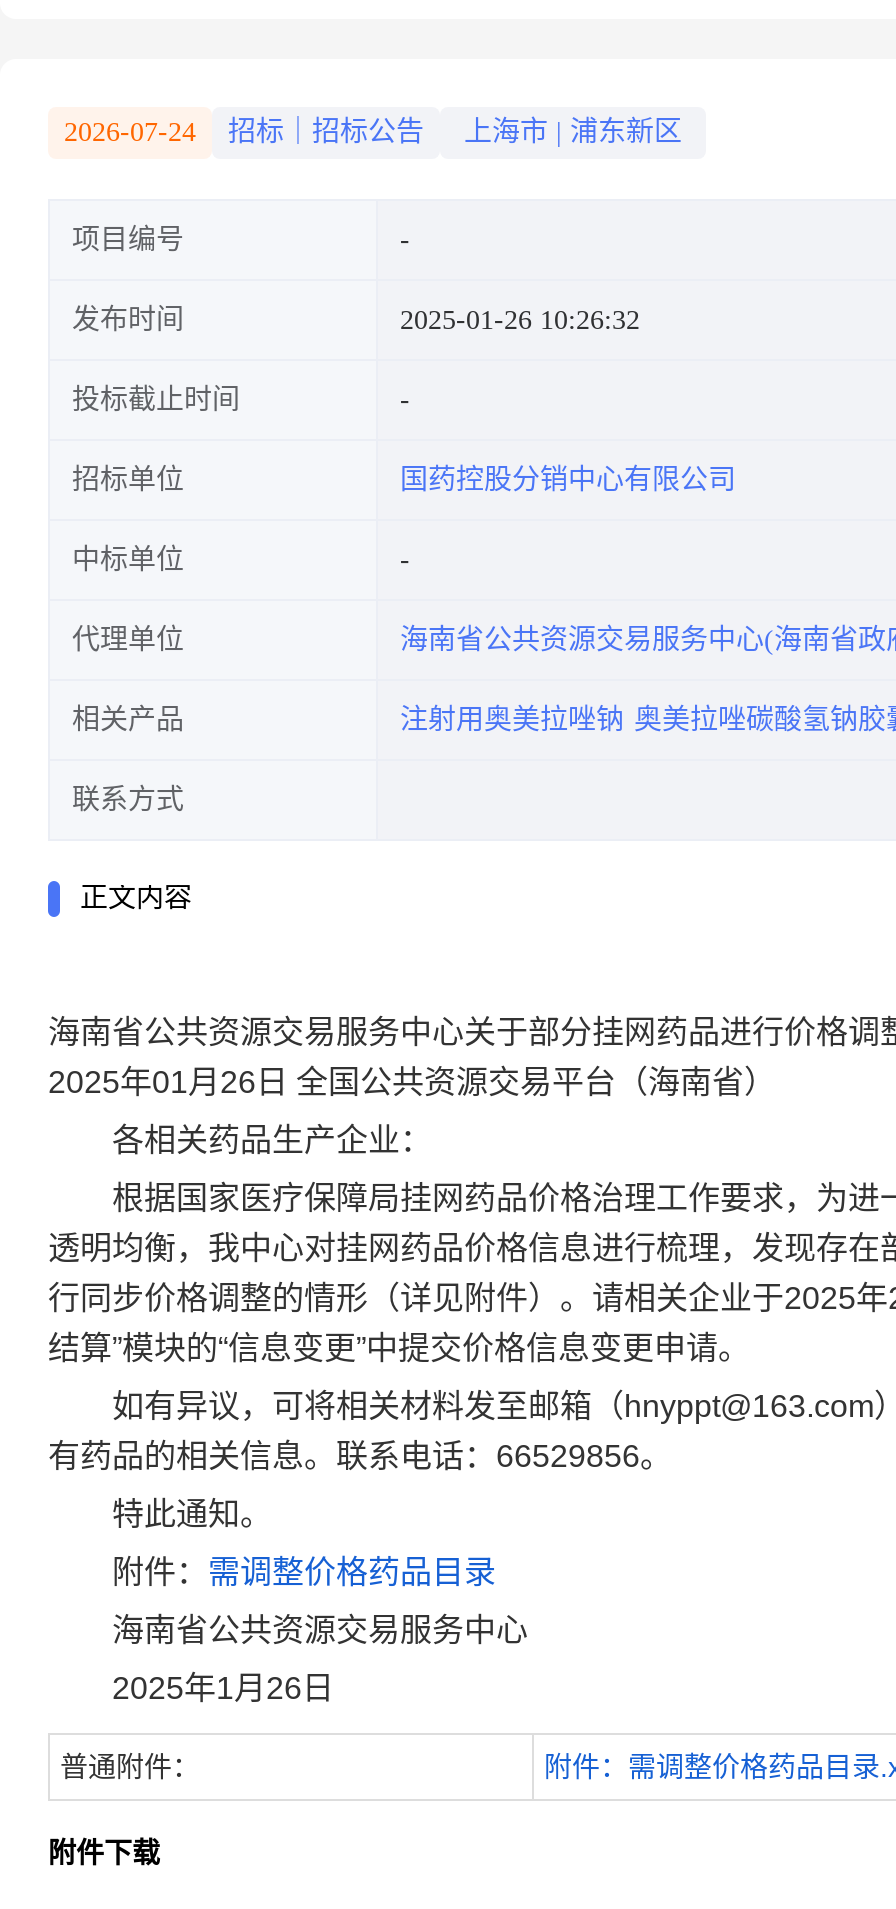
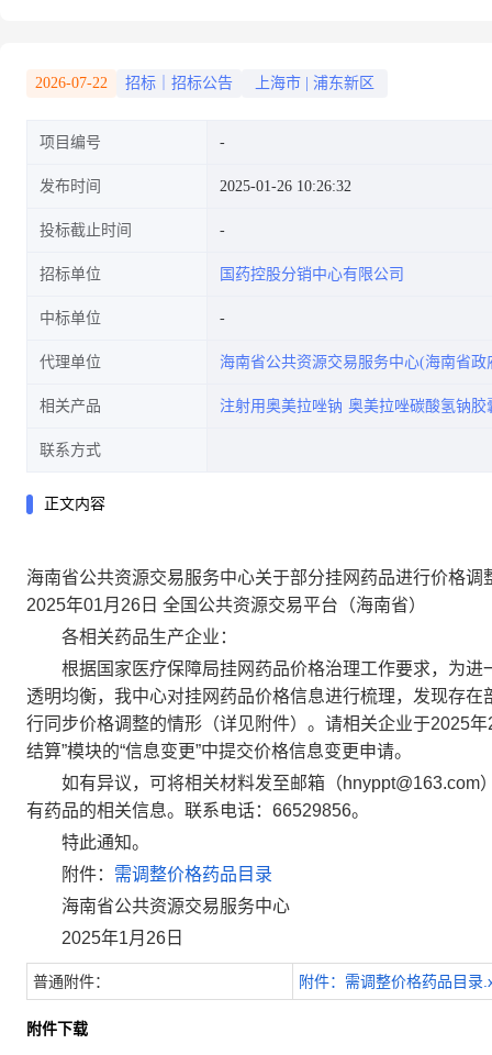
- 2026-07-24
+ 2026-07-22
